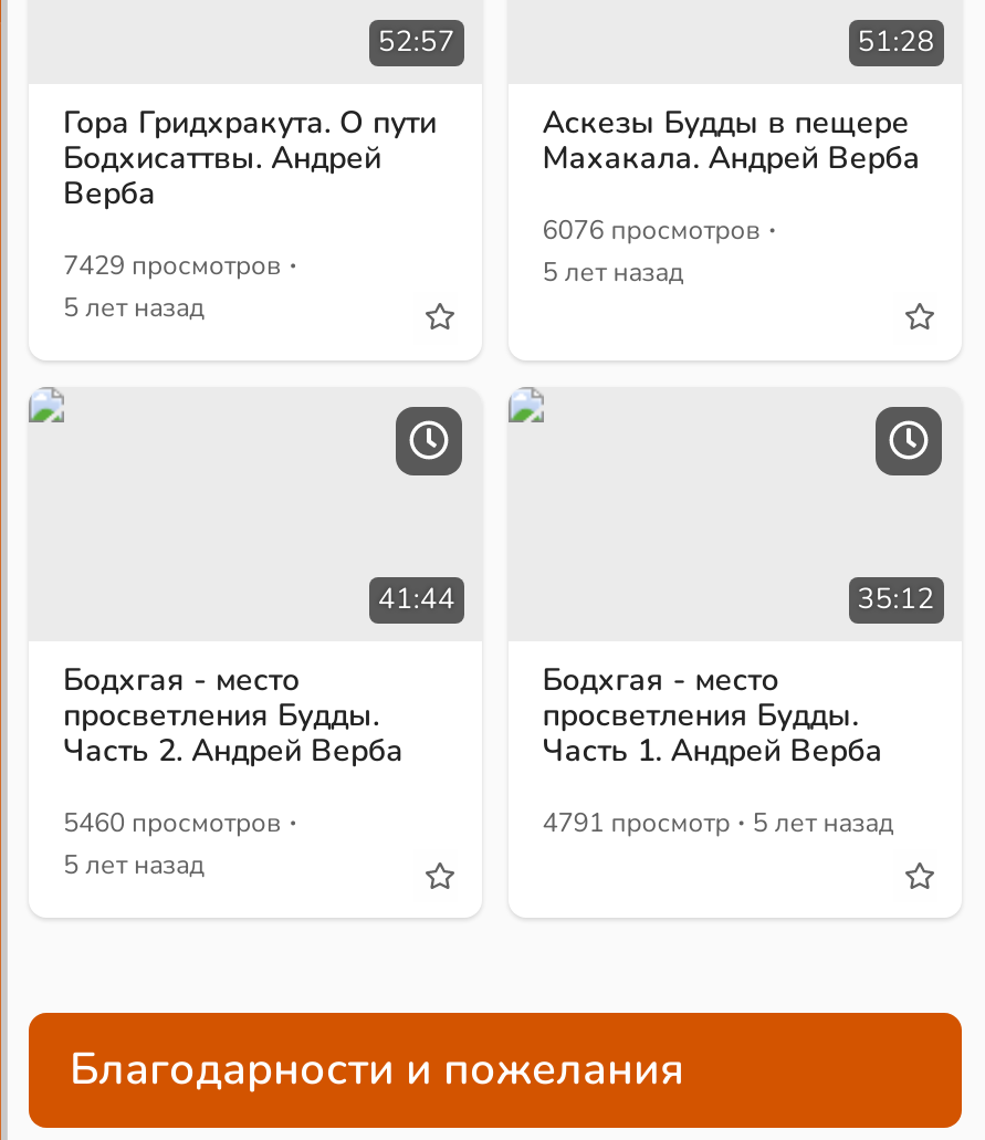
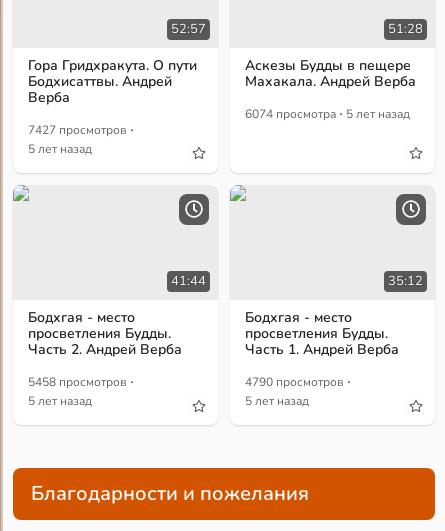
- 6076 просмотров ·
- 5 лет назад
+ 6074 просмотра · 5 лет назад

- 7429 просмотров ·
+ 7427 просмотров ·

- 5460 просмотров ·
+ 5458 просмотров ·

- 4791 просмотр · 5 лет назад
+ 4790 просмотров ·
+ 5 лет назад
